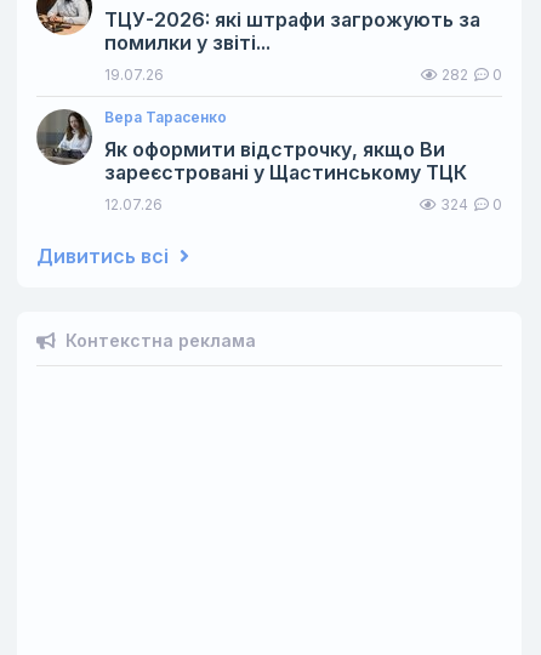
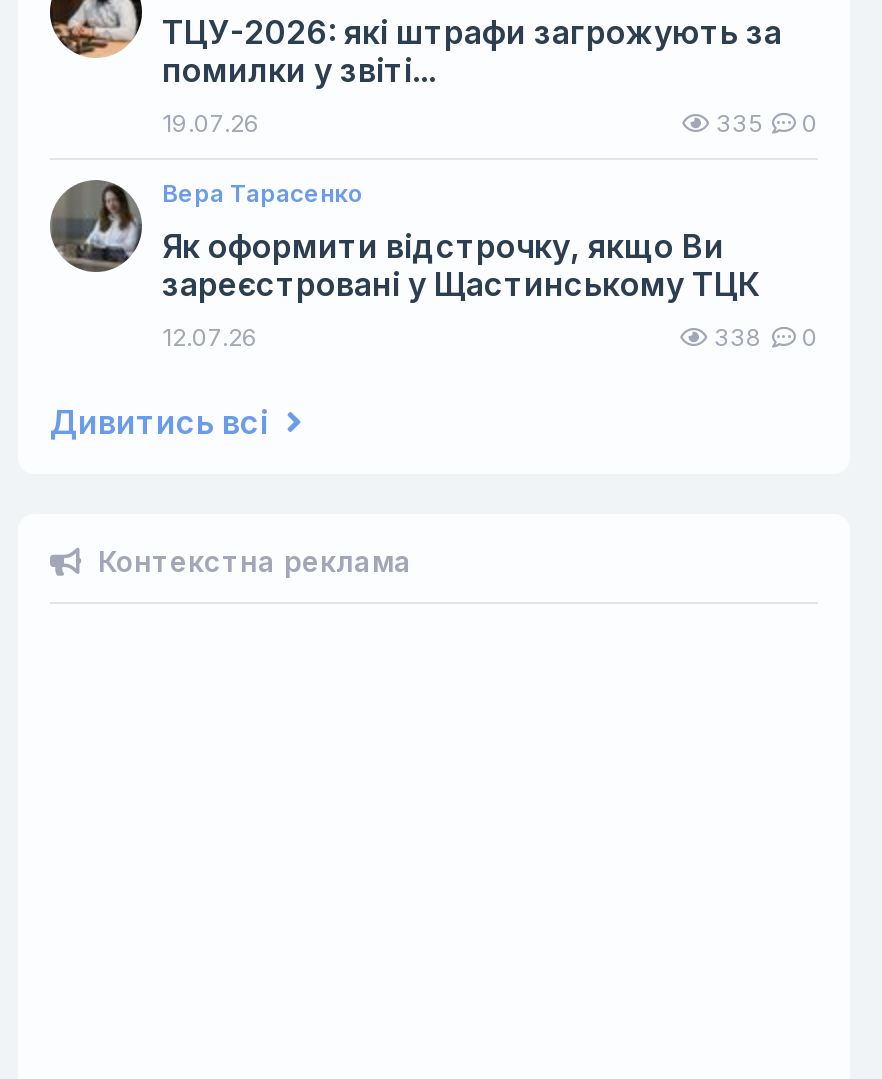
- 282 0
+ 335 0

- 324
+ 338
